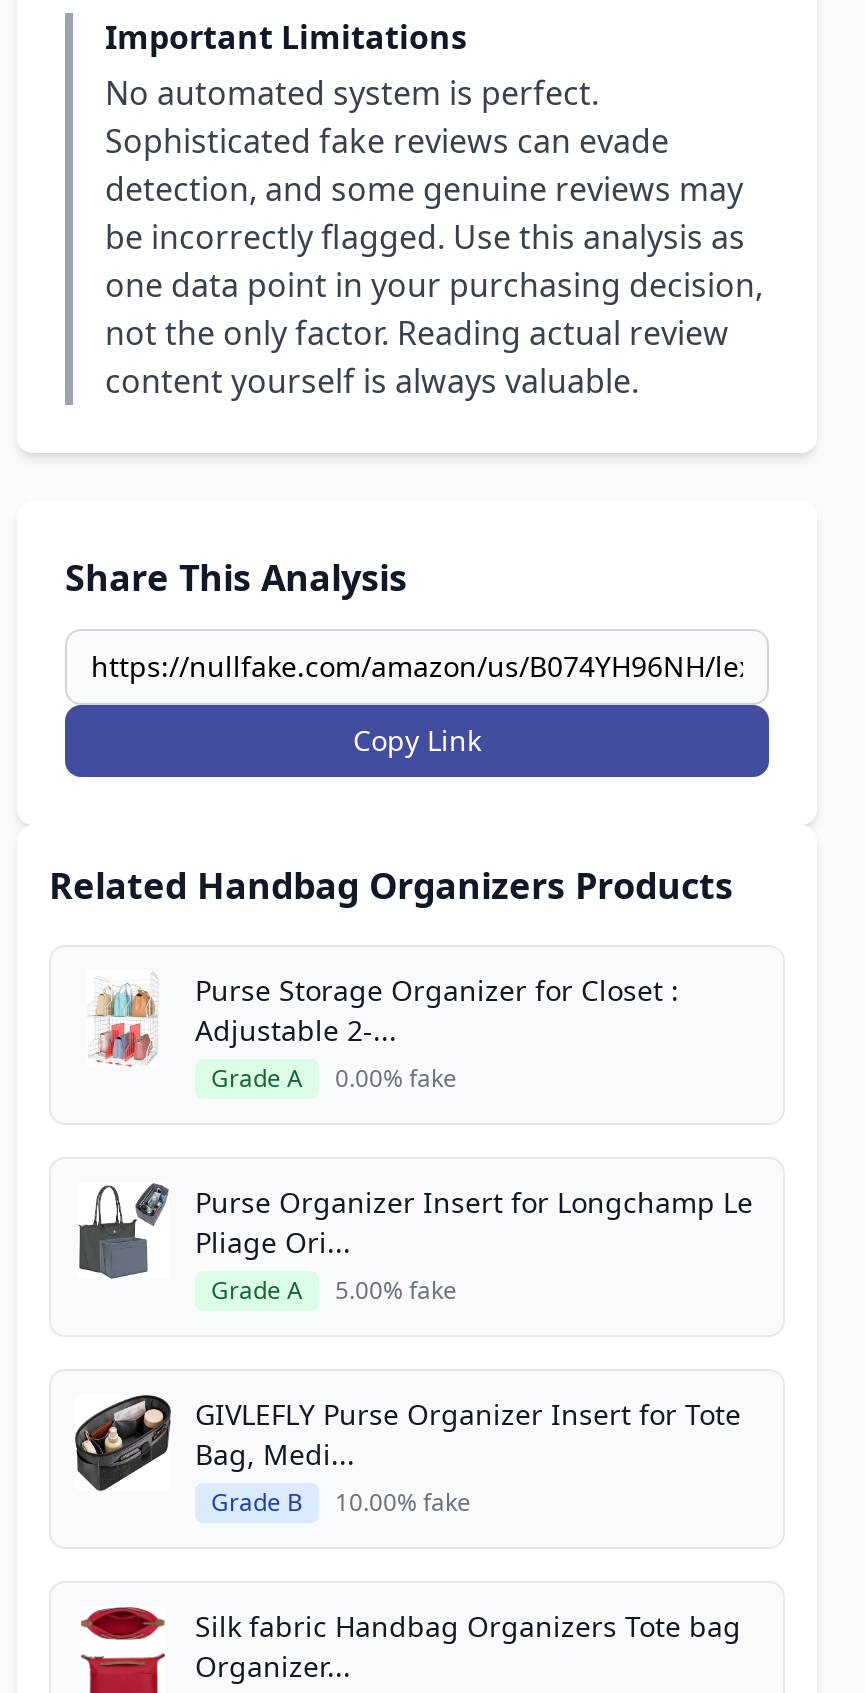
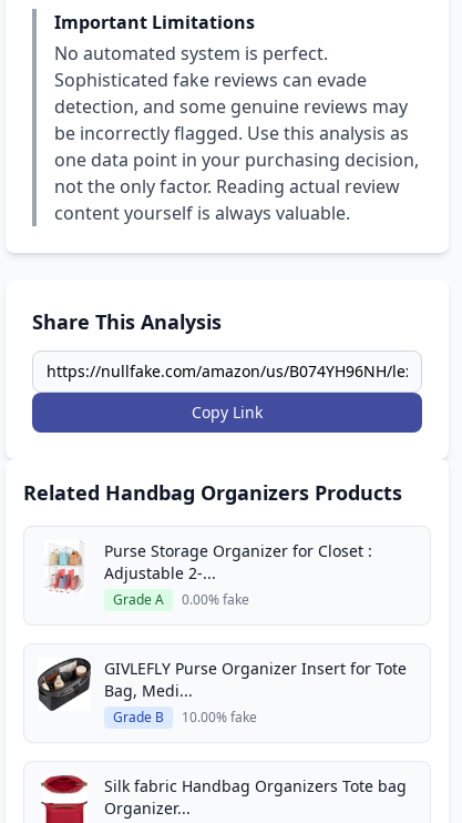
- [image]
- Purse Organizer Insert for Longchamp Le
- Pliage Ori...
- Grade A
- 5.00% fake
